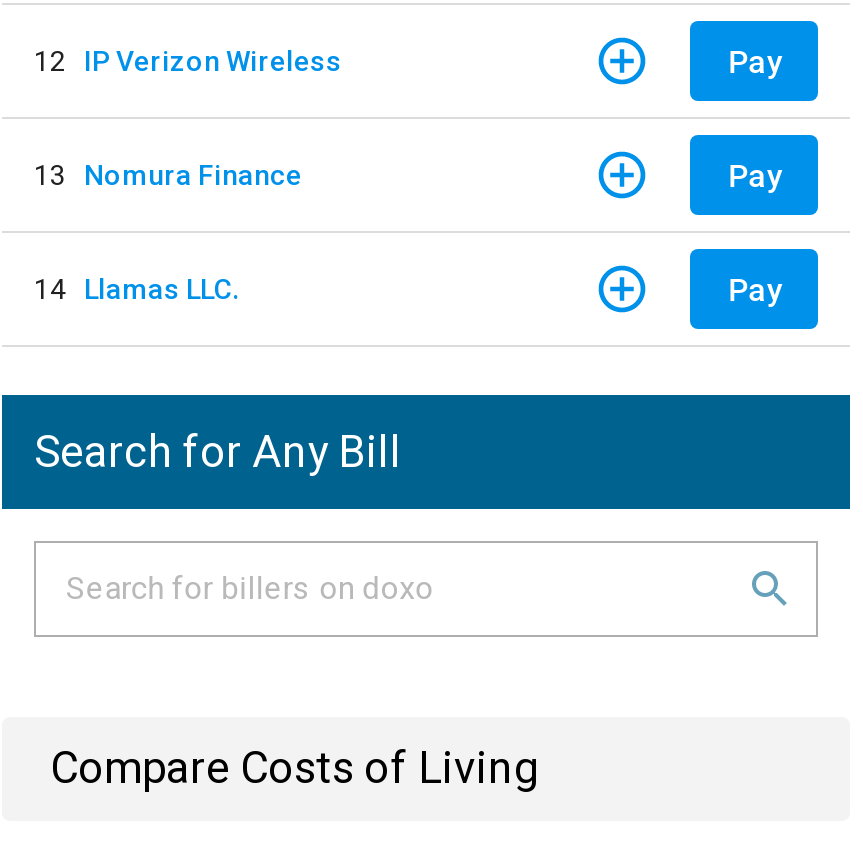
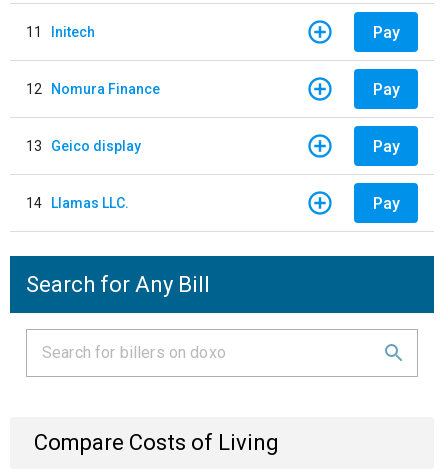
- 12 IP Verizon Wireless
+ 11 Initech

- 13 Nomura Finance
+ 12 Nomura Finance
+ Pay
+ 13 Geico display
